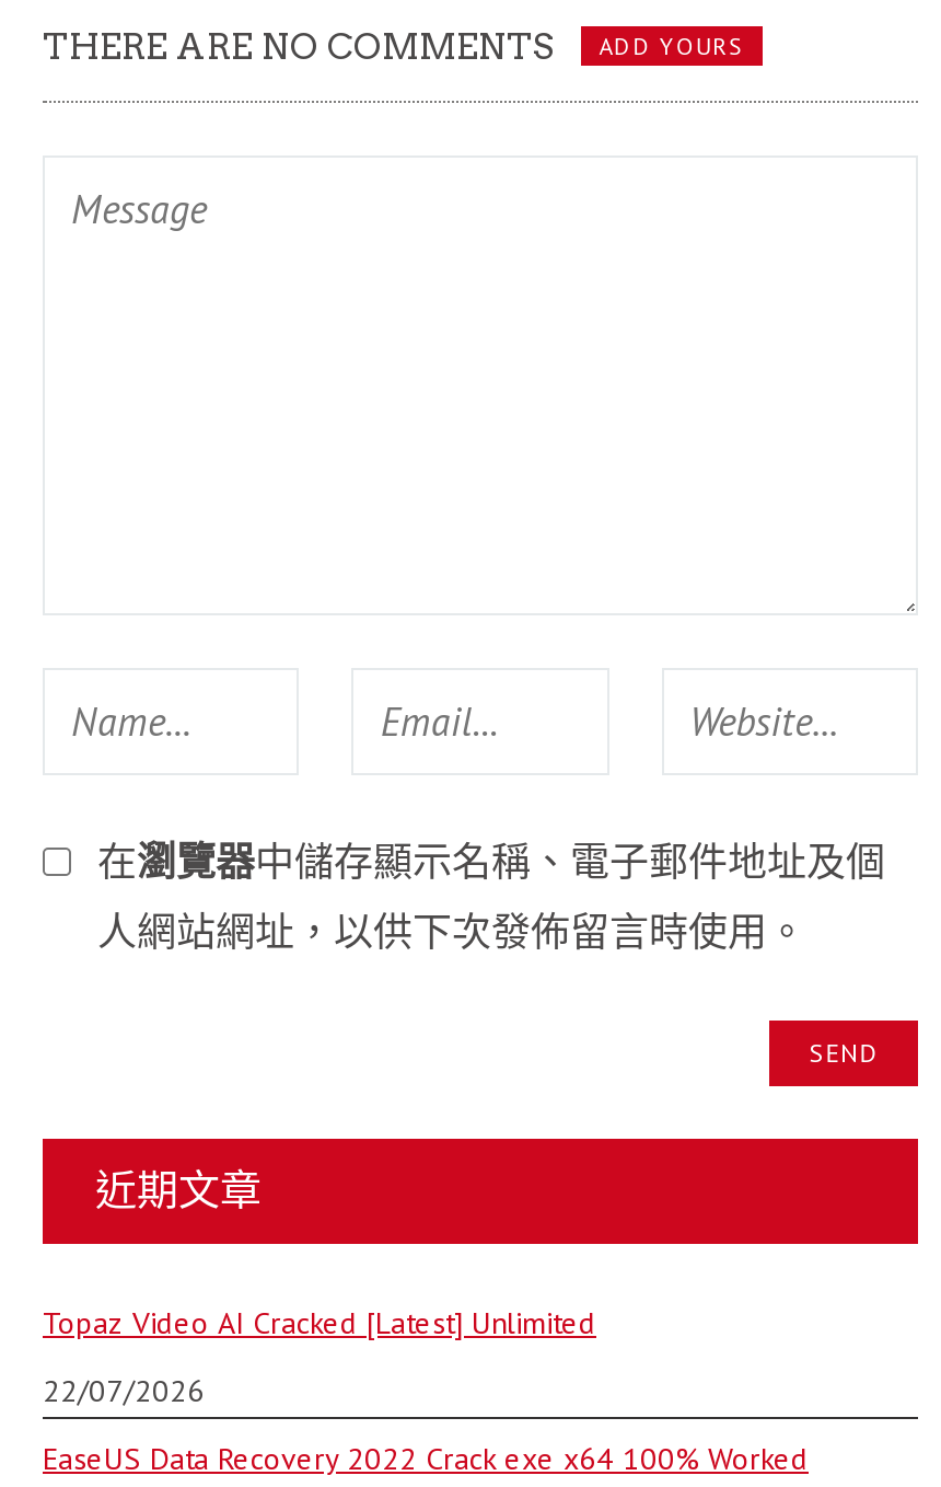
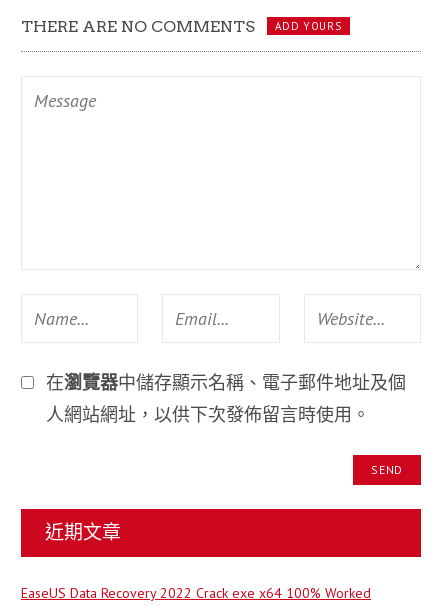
- Topaz Video AI Cracked [Latest] Unlimited
- 22/07/2026
